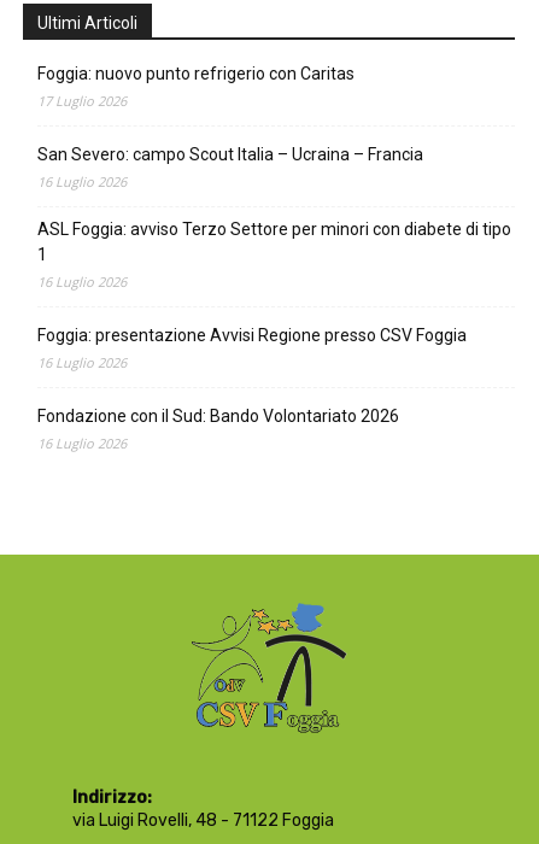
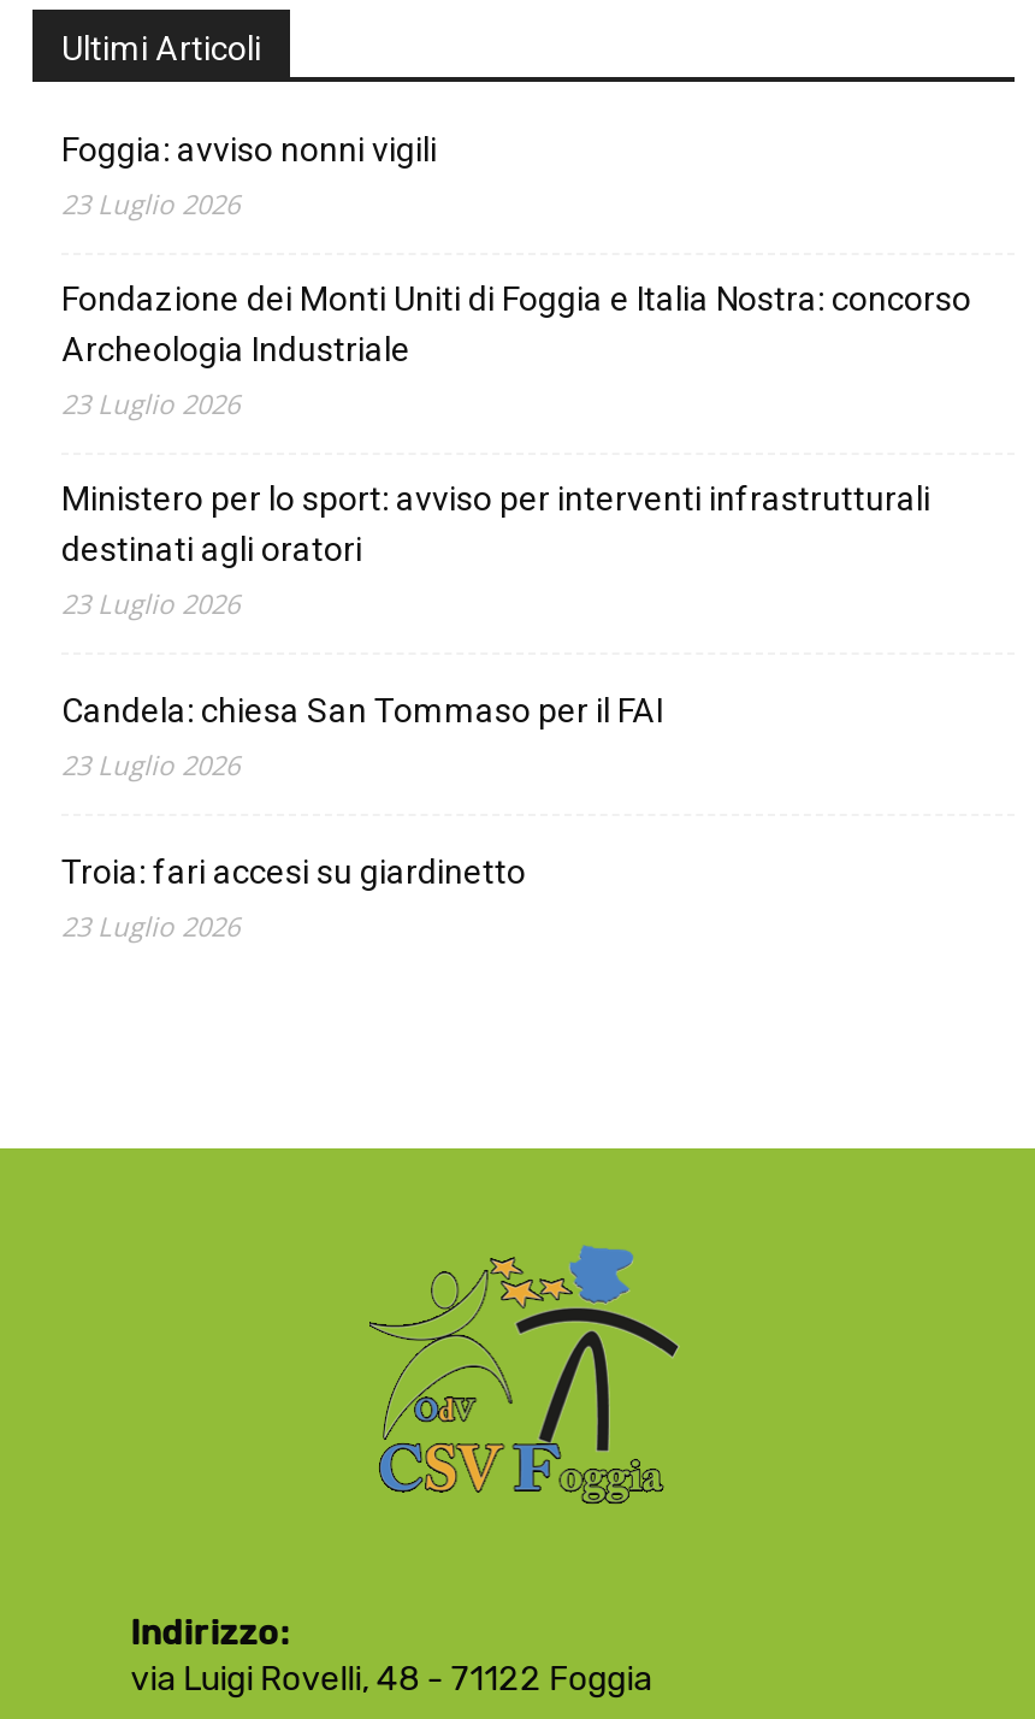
- Foggia: nuovo punto refrigerio con Caritas
- 17 Luglio 2026
+ Foggia: avviso nonni vigili
+ 23 Luglio 2026

- San Severo: campo Scout Italia – Ucraina – Francia
- 16 Luglio 2026
+ Fondazione dei Monti Uniti di Foggia e Italia Nostra: concorso
+ Archeologia Industriale
+ 23 Luglio 2026

- ASL Foggia: avviso Terzo Settore per minori con diabete di tipo
- 1
- 16 Luglio 2026
+ Ministero per lo sport: avviso per interventi infrastrutturali
+ destinati agli oratori
+ 23 Luglio 2026

- Foggia: presentazione Avvisi Regione presso CSV Foggia
- 16 Luglio 2026
+ Candela: chiesa San Tommaso per il FAI
+ 23 Luglio 2026

- Fondazione con il Sud: Bando Volontariato 2026
- 16 Luglio 2026
+ Troia: fari accesi su giardinetto
+ 23 Luglio 2026
